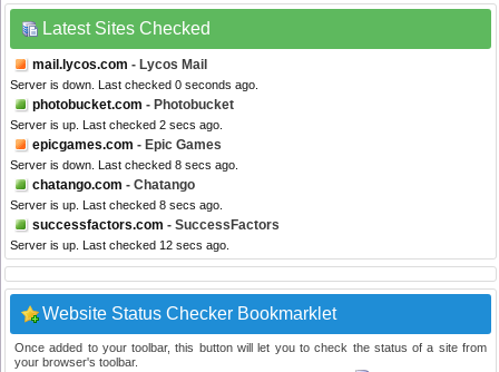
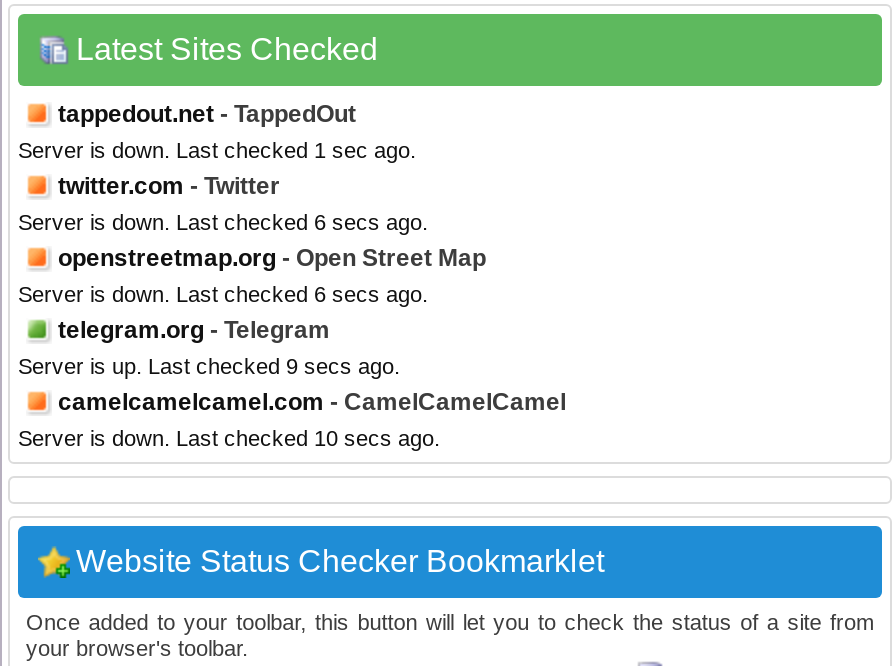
- mail.lycos.com - Lycos Mail
- Server is down. Last checked 0 seconds ago.
- photobucket.com - Photobucket
- Server is up. Last checked 2 secs ago.
- epicgames.com - Epic Games
- Server is down. Last checked 8 secs ago.
- chatango.com - Chatango
- Server is up. Last checked 8 secs ago.
- successfactors.com - SuccessFactors
- Server is up. Last checked 12 secs ago.
+ tappedout.net - TappedOut
+ Server is down. Last checked 1 sec ago.
+ twitter.com - Twitter
+ Server is down. Last checked 6 secs ago.
+ openstreetmap.org - Open Street Map
+ Server is down. Last checked 6 secs ago.
+ telegram.org - Telegram
+ Server is up. Last checked 9 secs ago.
+ camelcamelcamel.com - CamelCamelCamel
+ Server is down. Last checked 10 secs ago.
